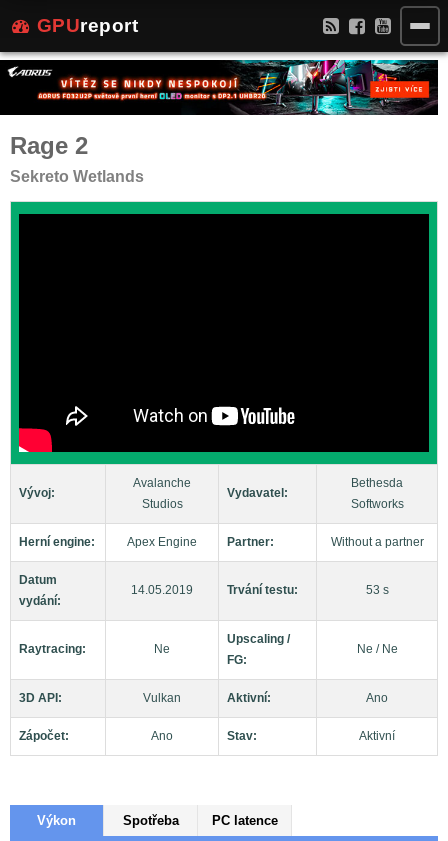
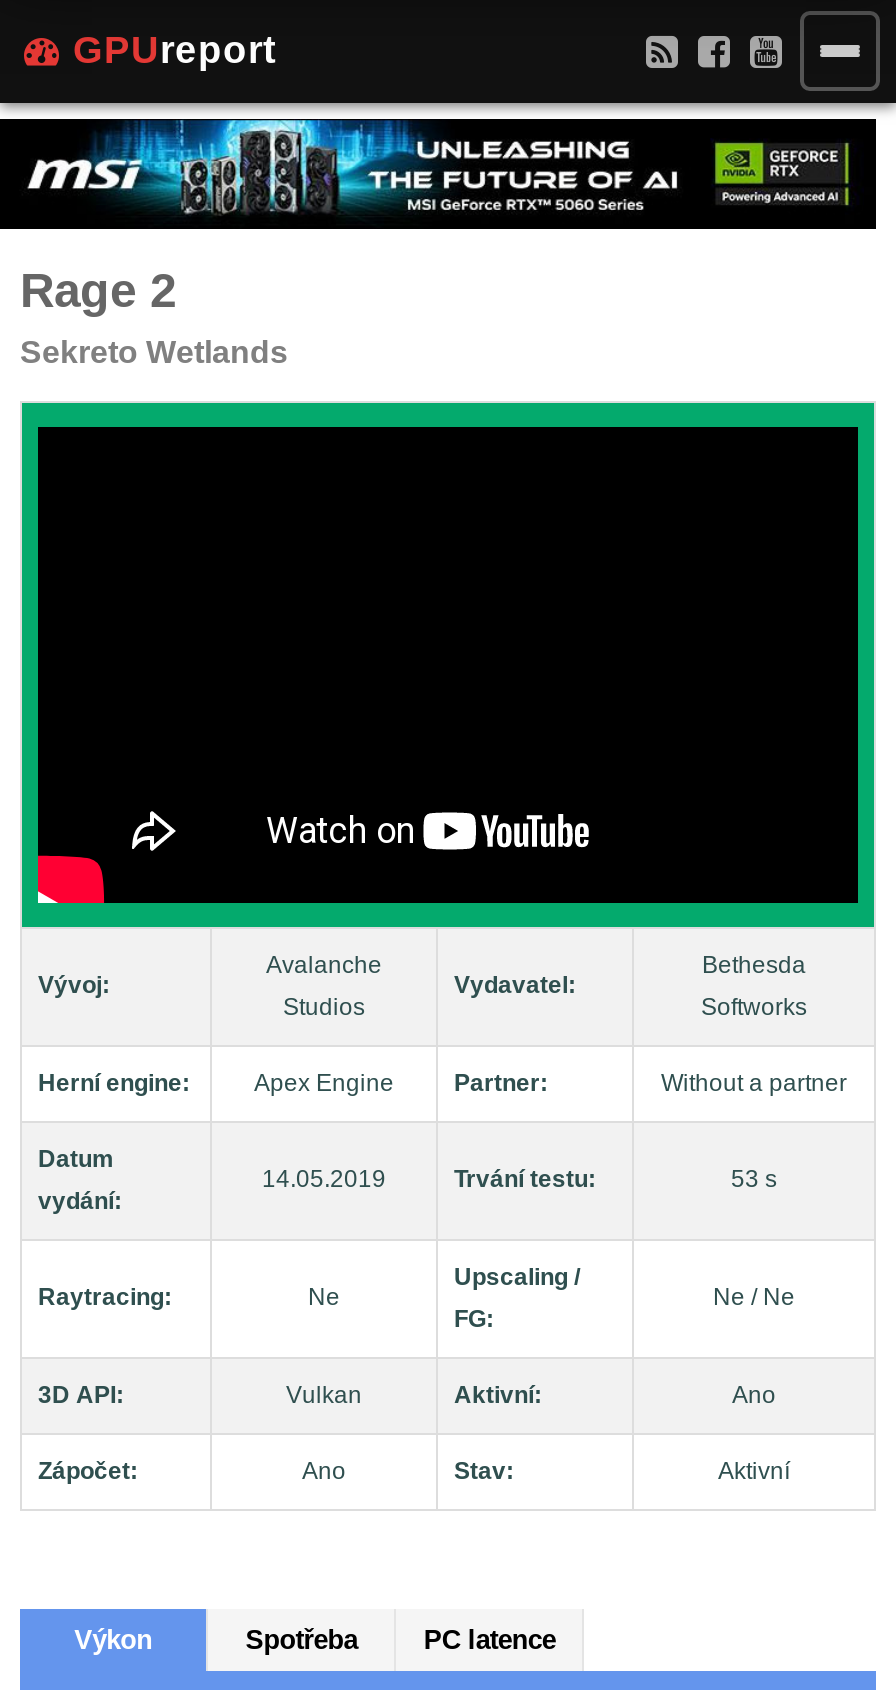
- [image]
+ [image]
